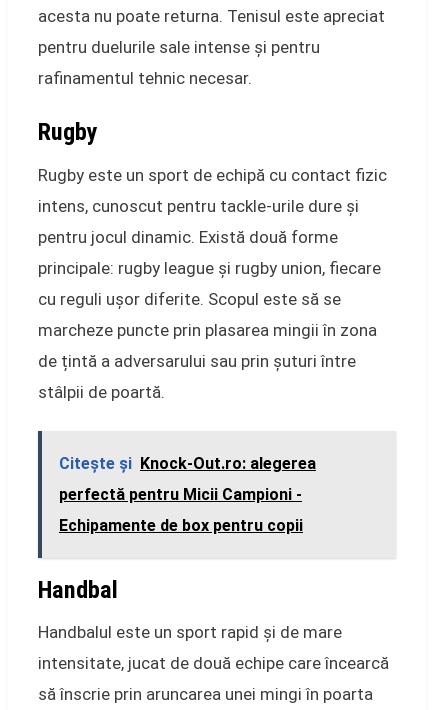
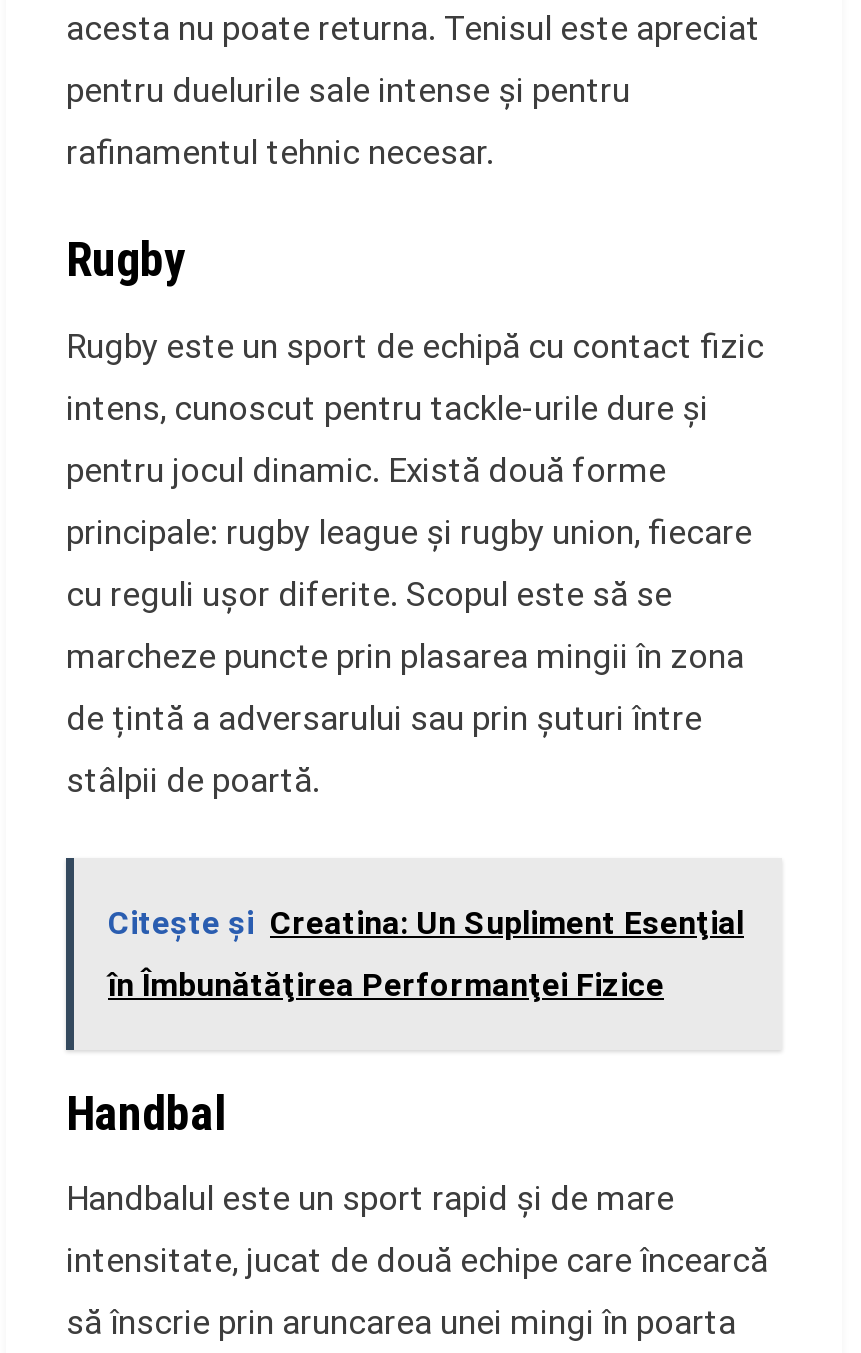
- Citeşte şi Knock-Out.ro: alegerea
- perfectă pentru Micii Campioni -
- Echipamente de box pentru copii
+ Citeşte şi Creatina: Un Supliment Esenţial
+ în Îmbunătăţirea Performanţei Fizice
